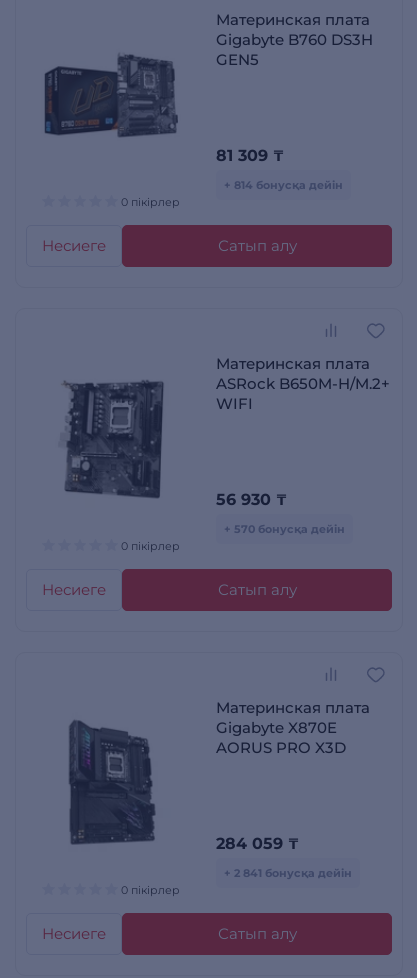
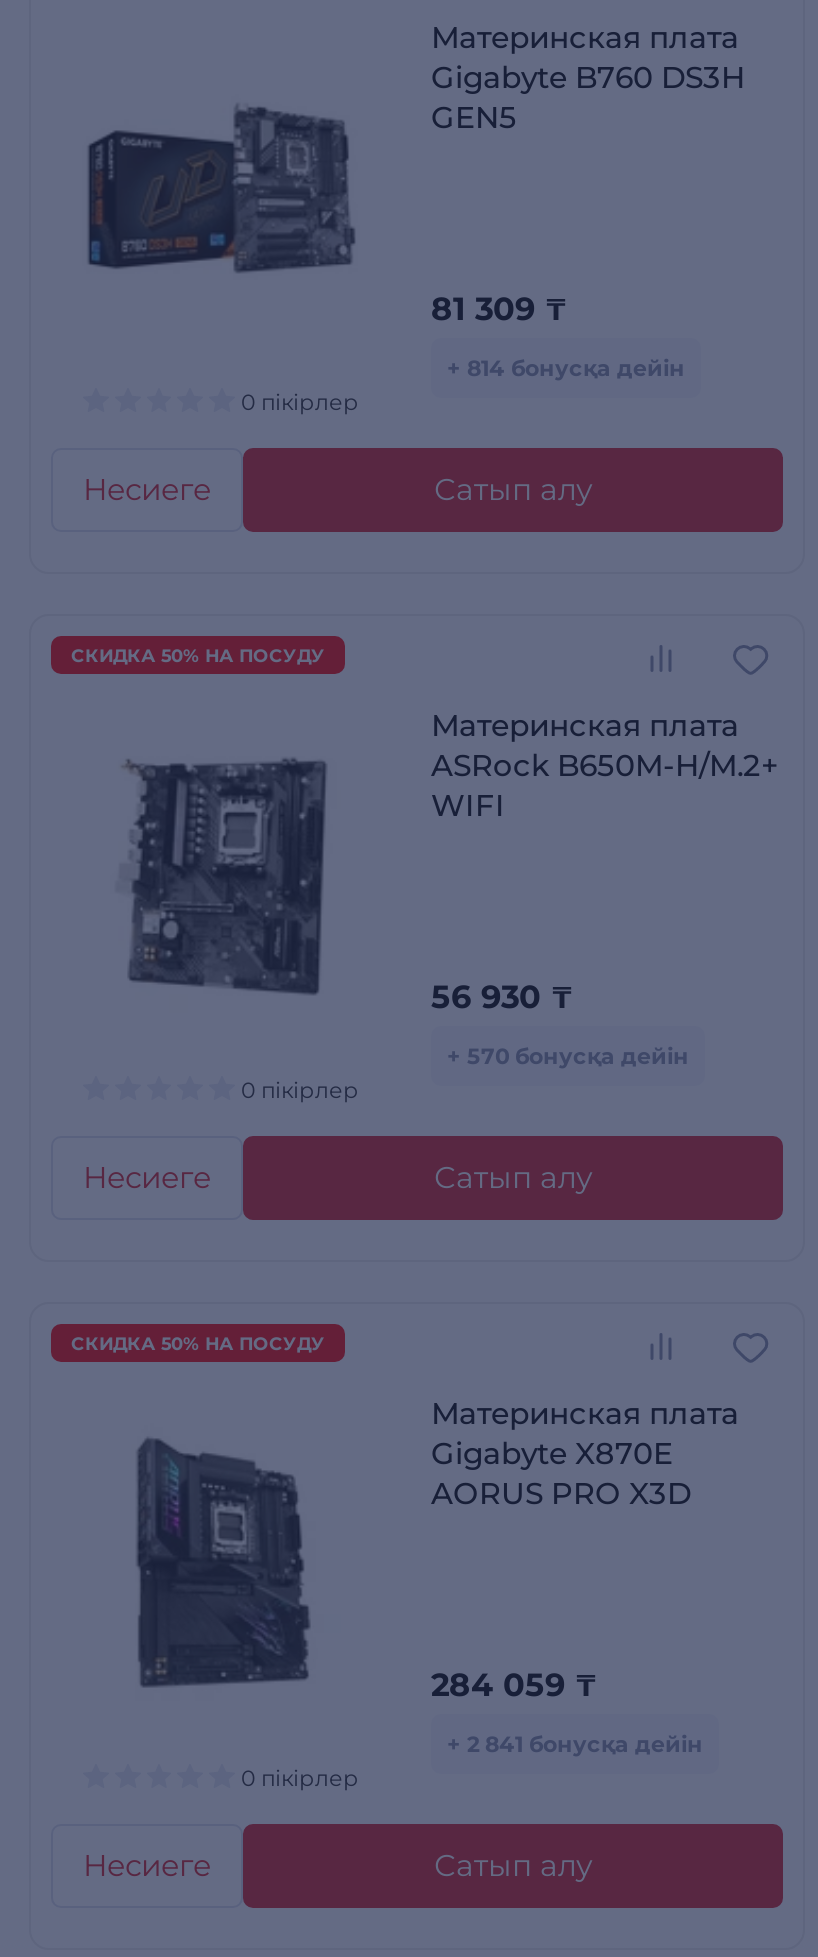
+ СКИДКА 50% НА ПОСУДУ

+ СКИДКА 50% НА ПОСУДУ
